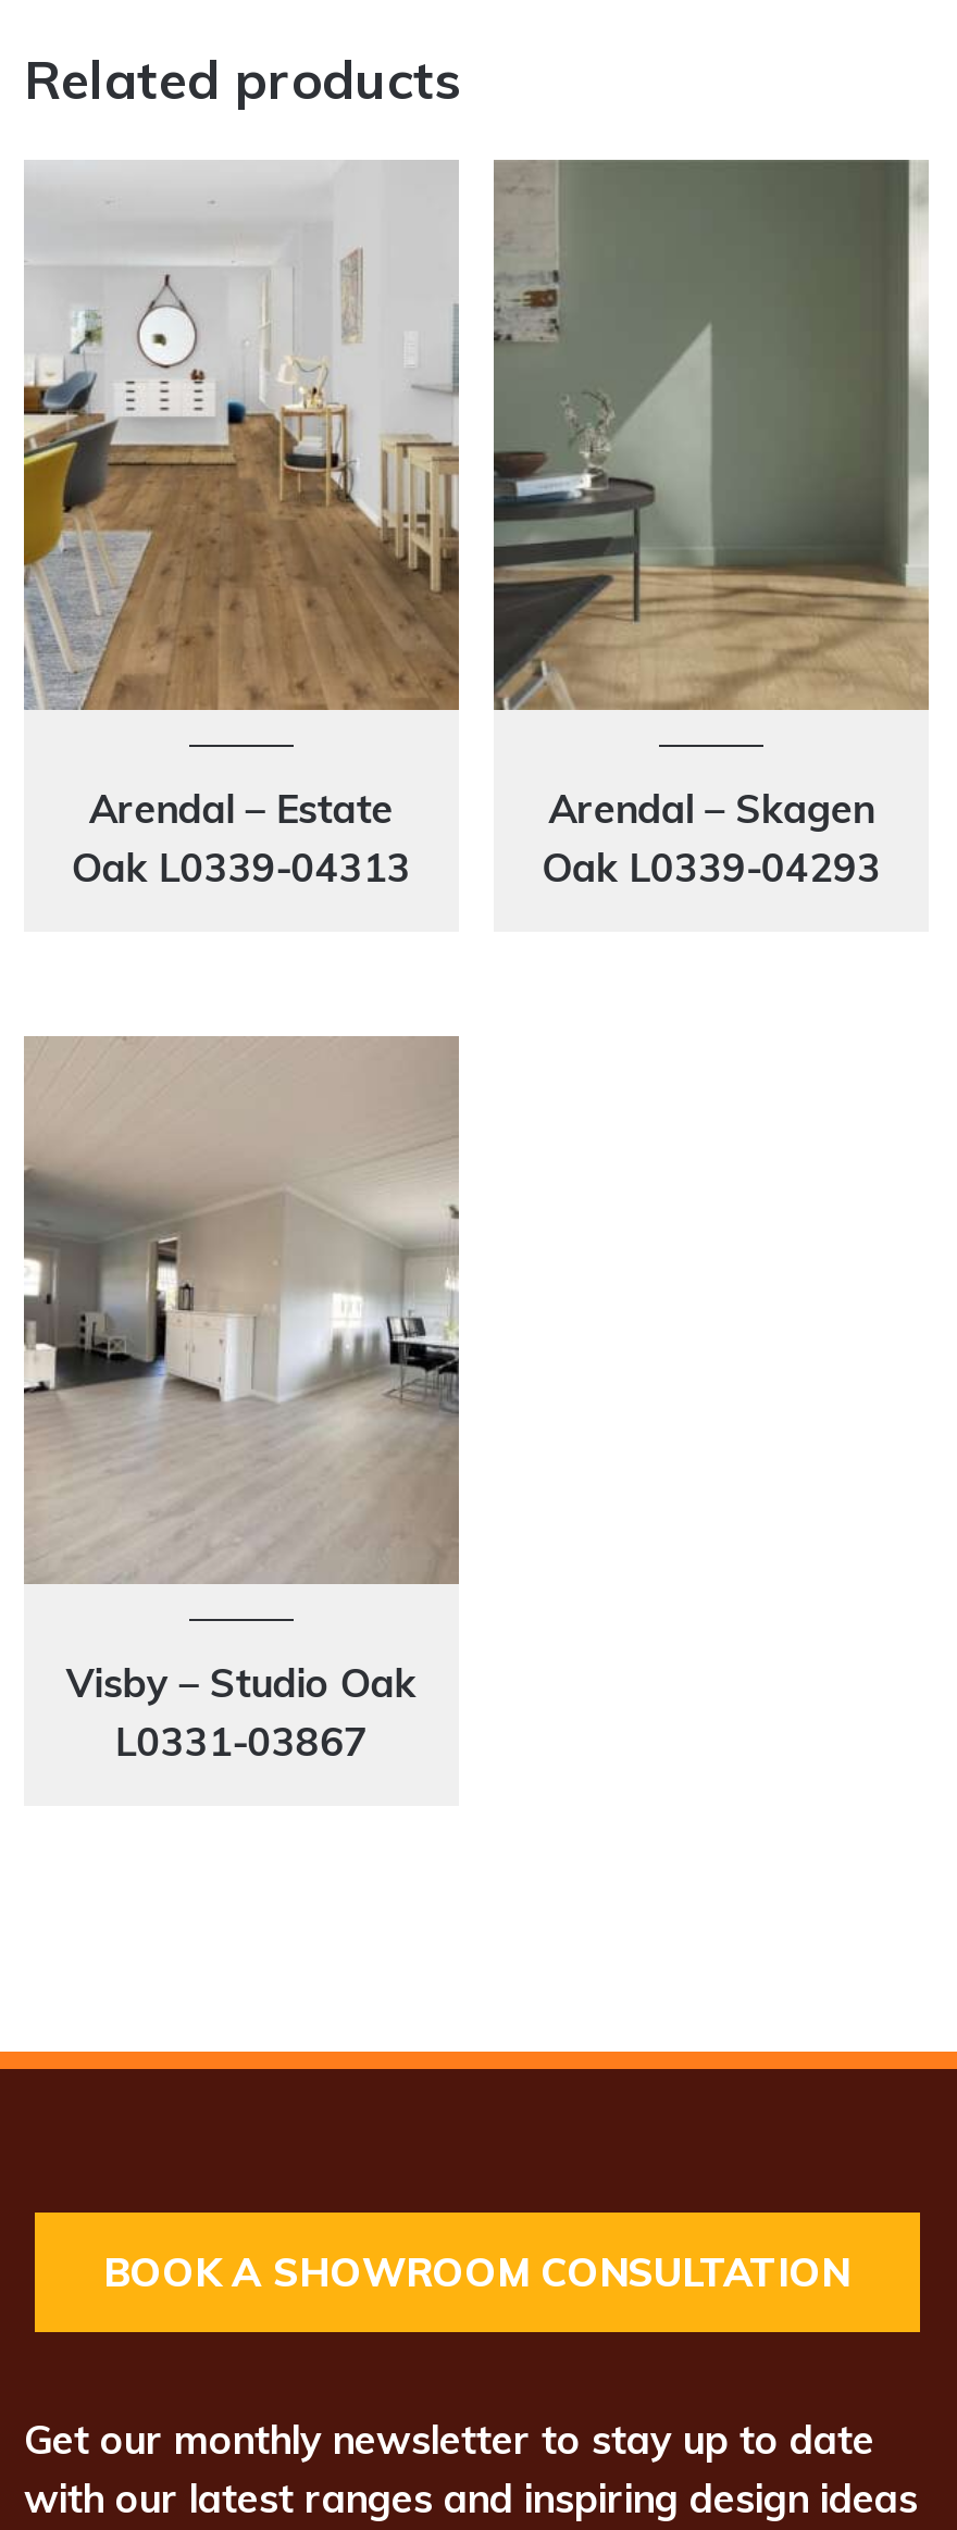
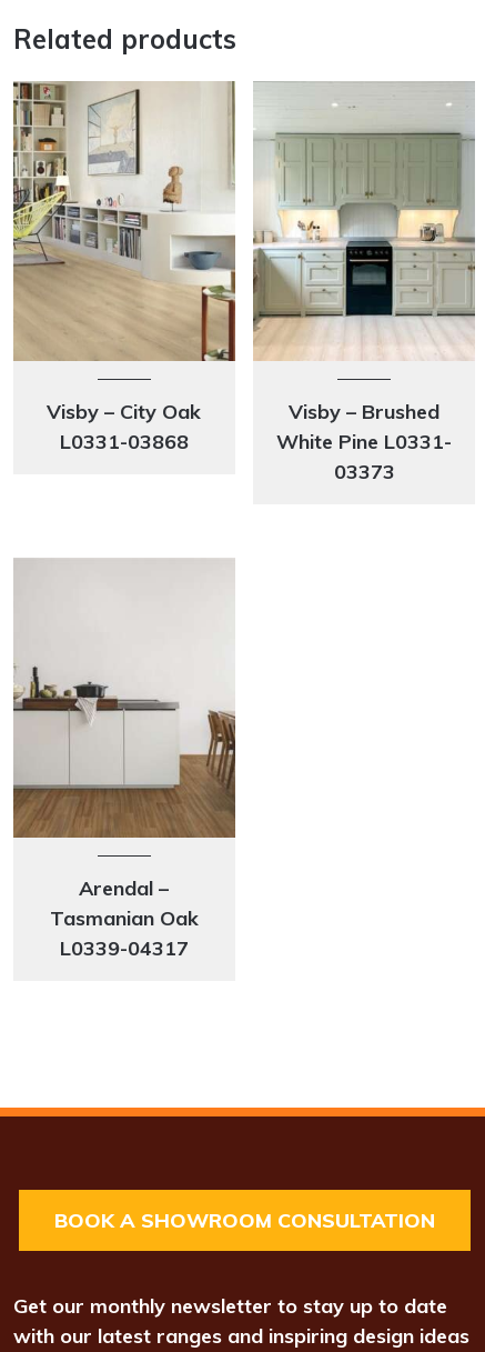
- [image]
- Arendal – Estate
- Oak L0339-04313
+ [image]
+ Visby – City Oak
+ L0331-03868

- [image]
- Arendal – Skagen
- Oak L0339-04293
+ [image]
+ Visby – Brushed
+ White Pine L0331-
+ 03373

- [image]
- Visby – Studio Oak
- L0331-03867
+ [image]
+ Arendal –
+ Tasmanian Oak
+ L0339-04317
